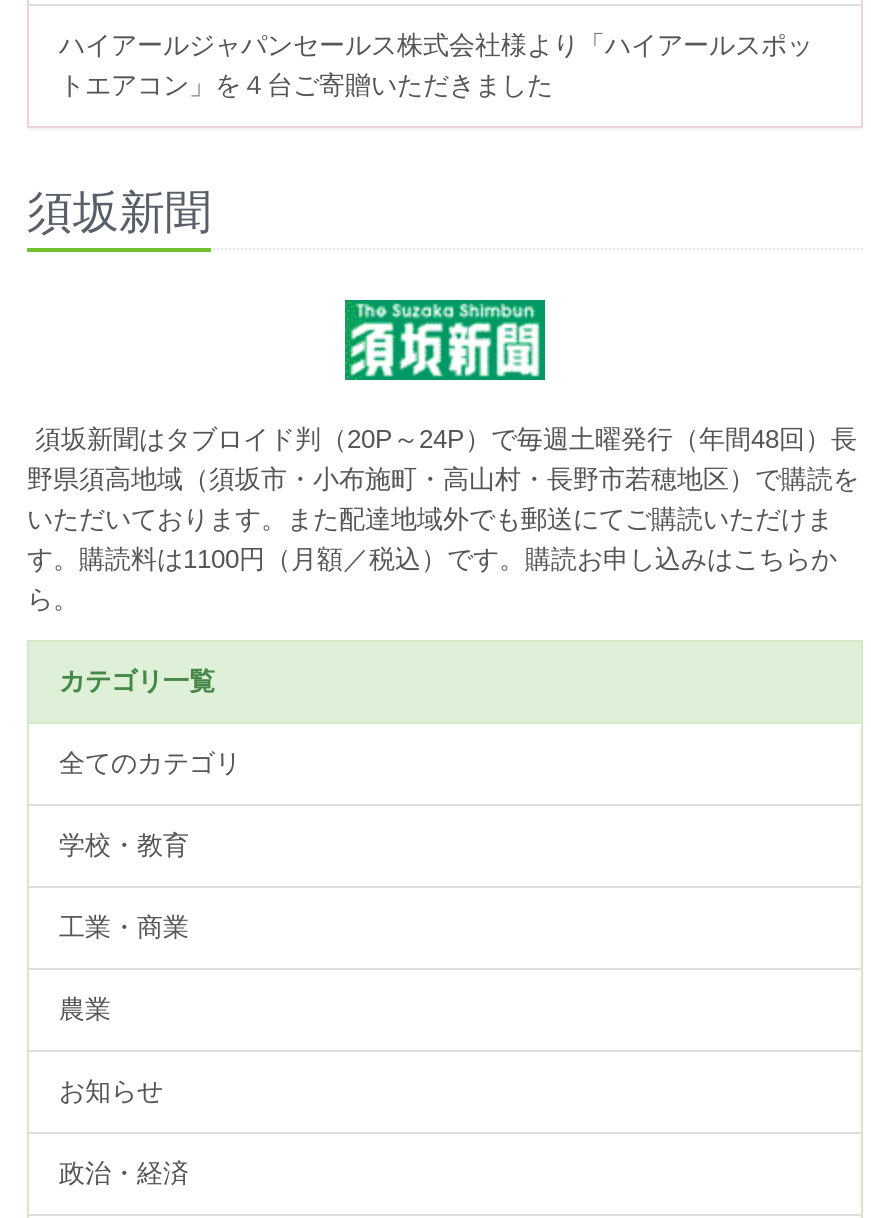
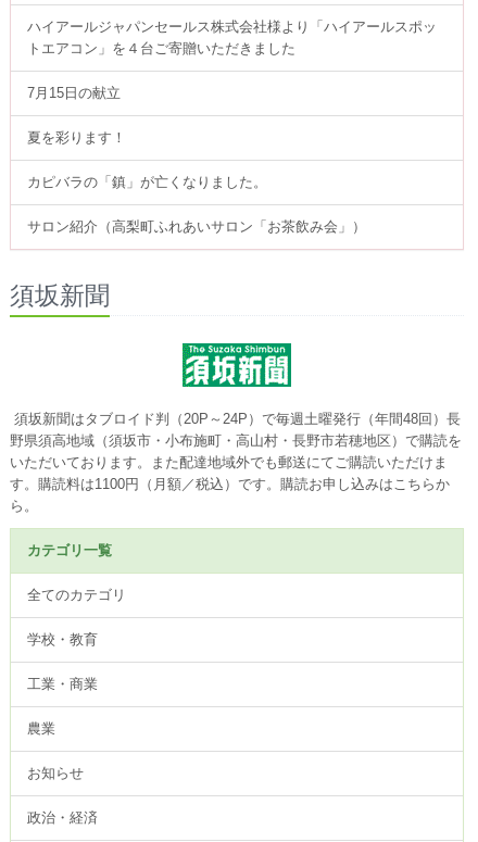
+ 7月15日の献立
+ 夏を彩ります！
+ カピバラの「鎮」が亡くなりました。
+ サロン紹介（高梨町ふれあいサロン「お茶飲み会」）
